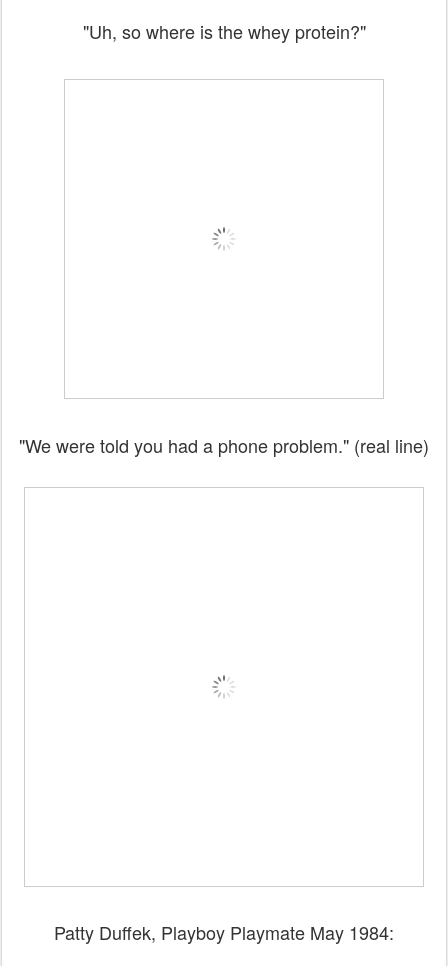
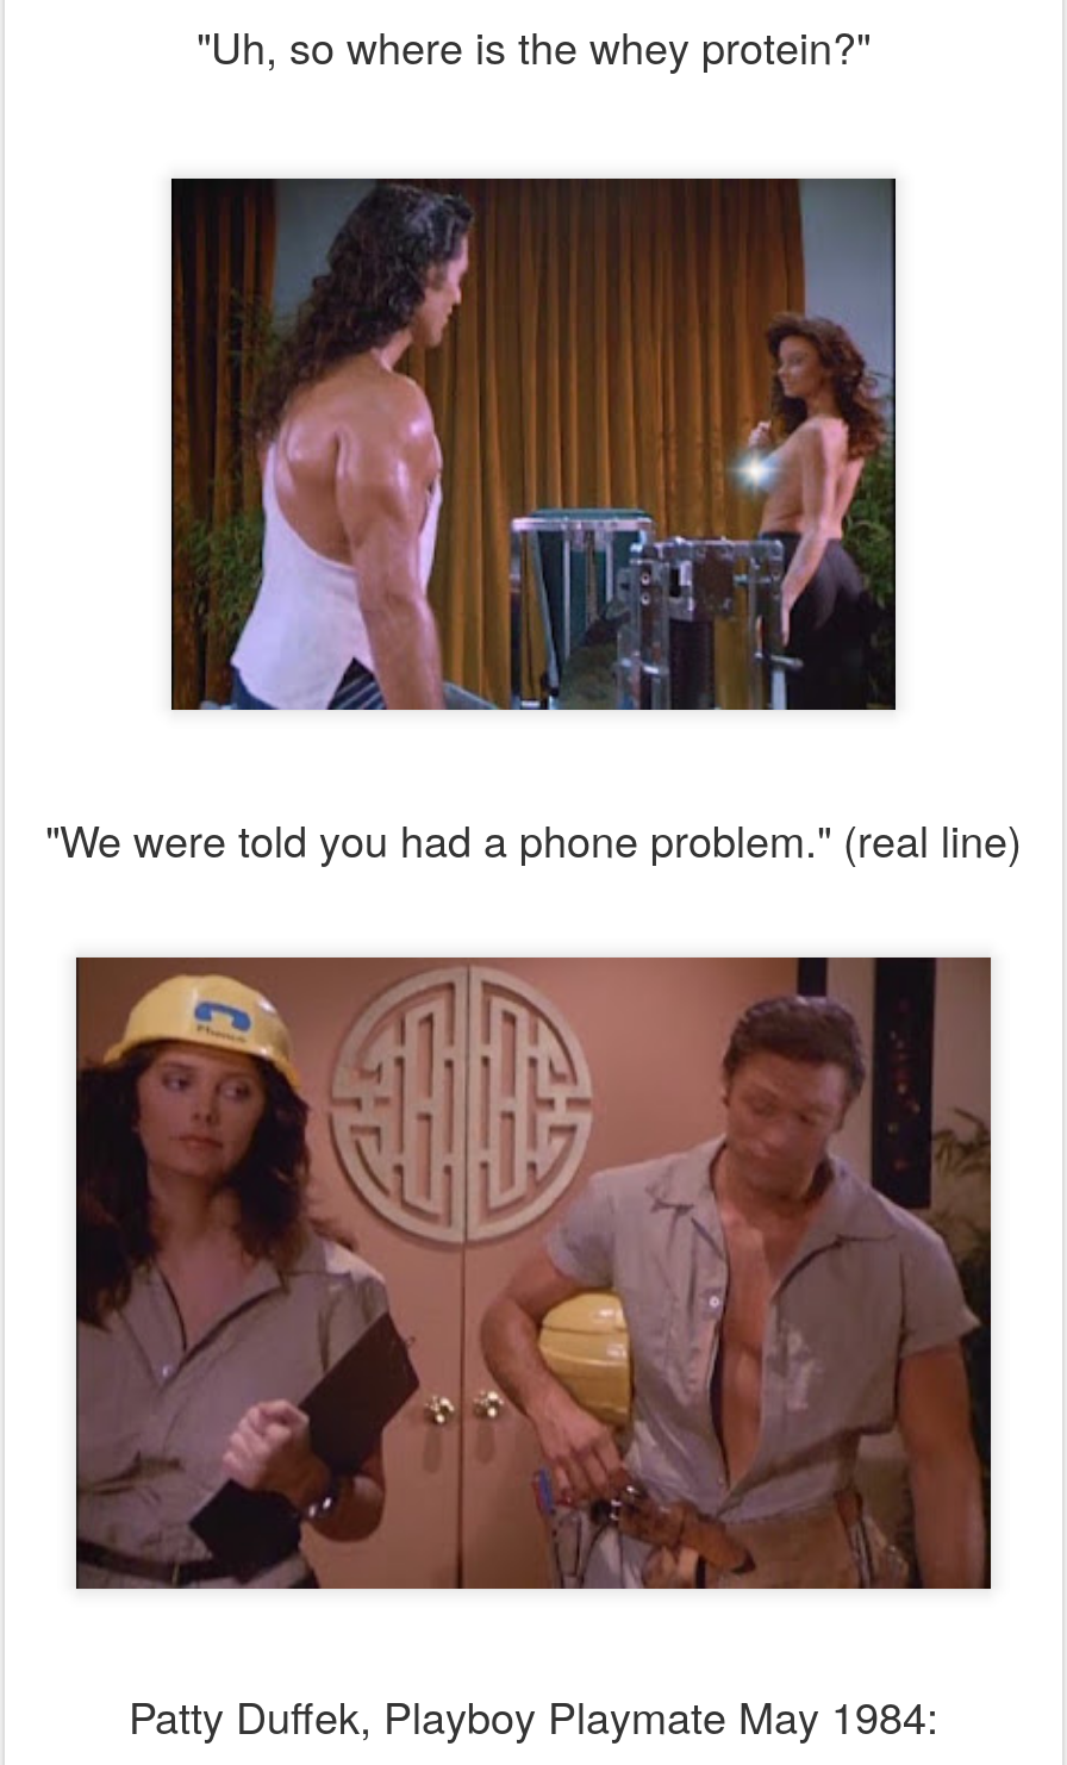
+ [image]

+ [image]
